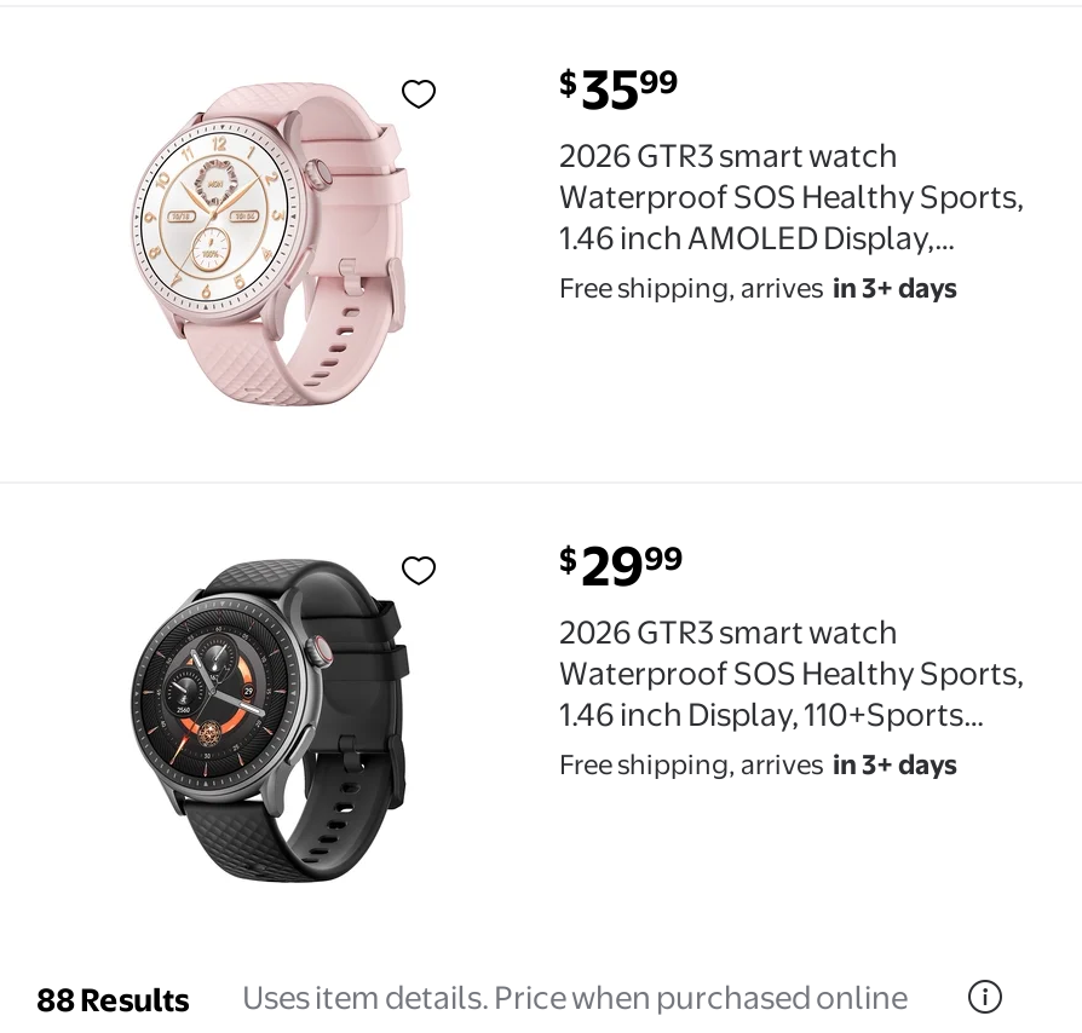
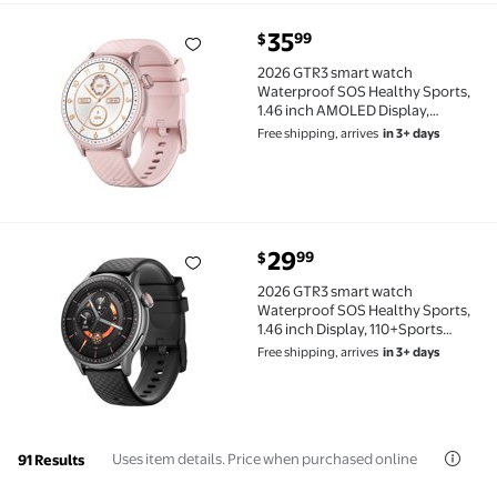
- 88 Results Uses item details. Price when purchased online
+ 91 Results Uses item details. Price when purchased online
